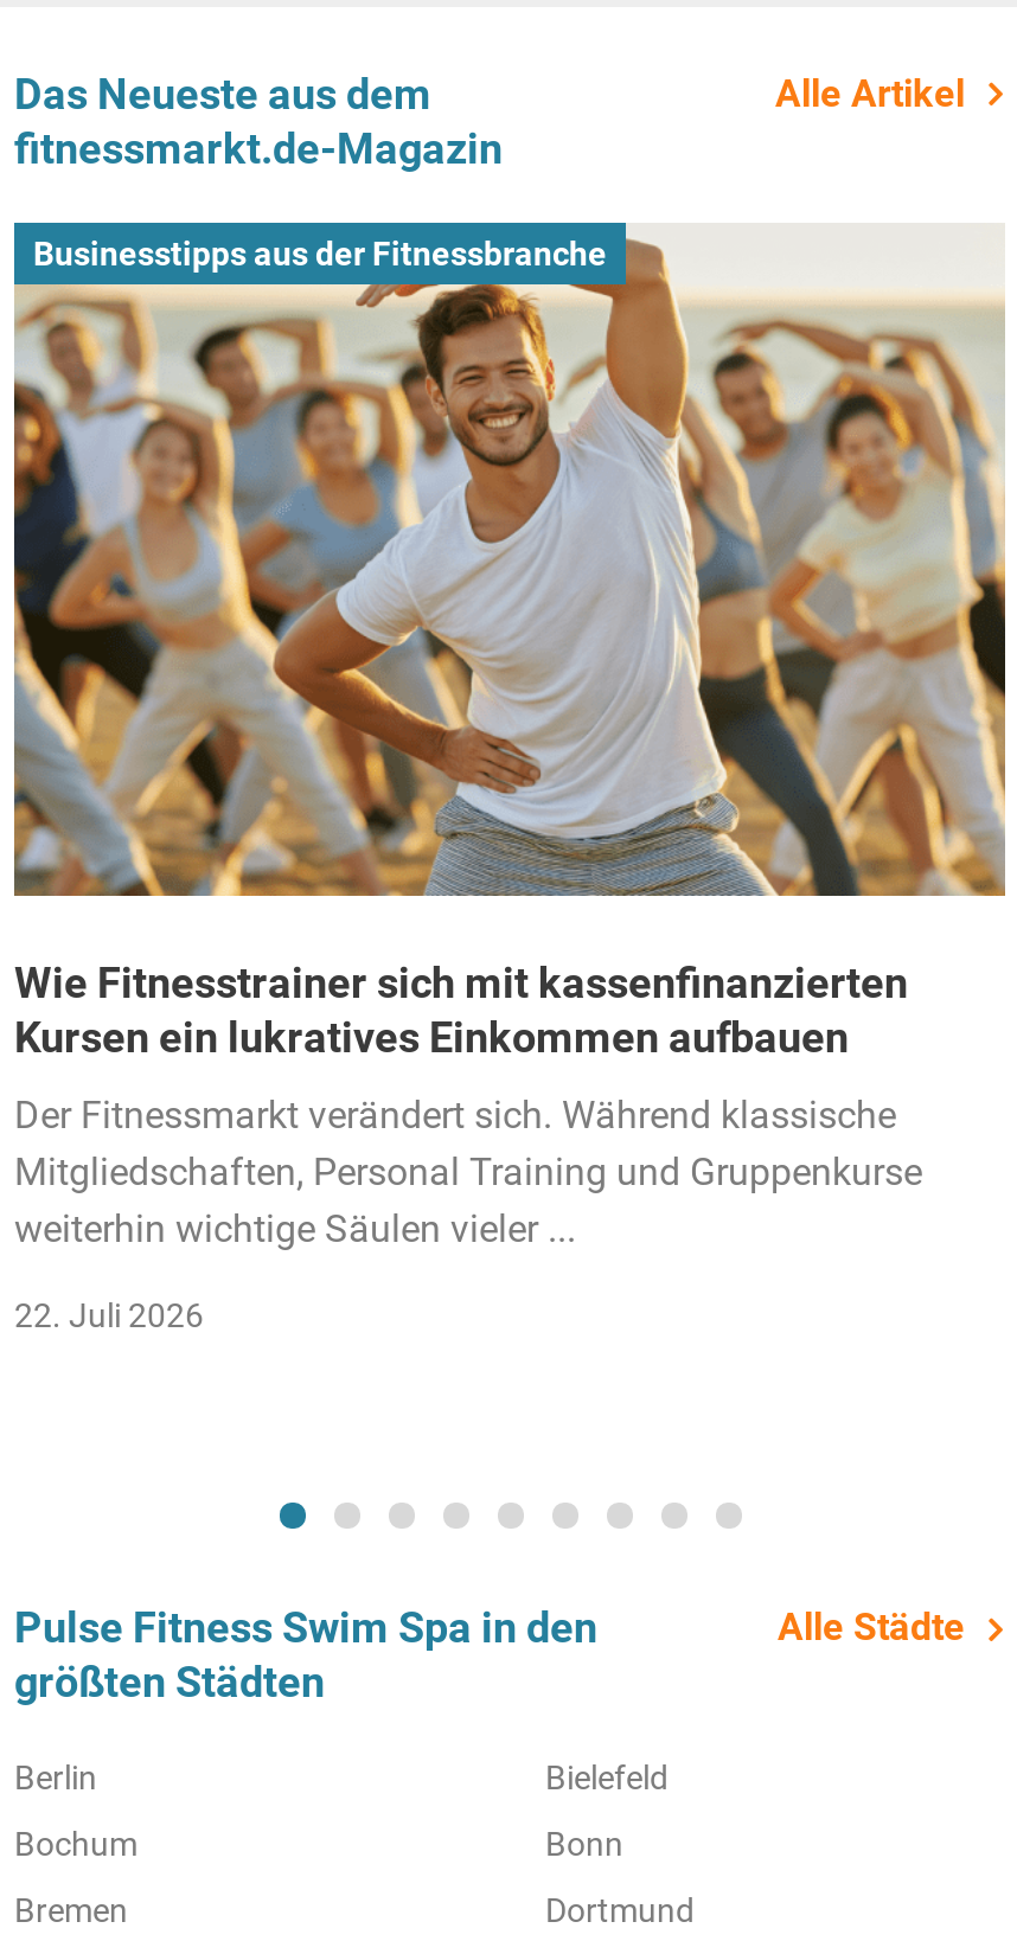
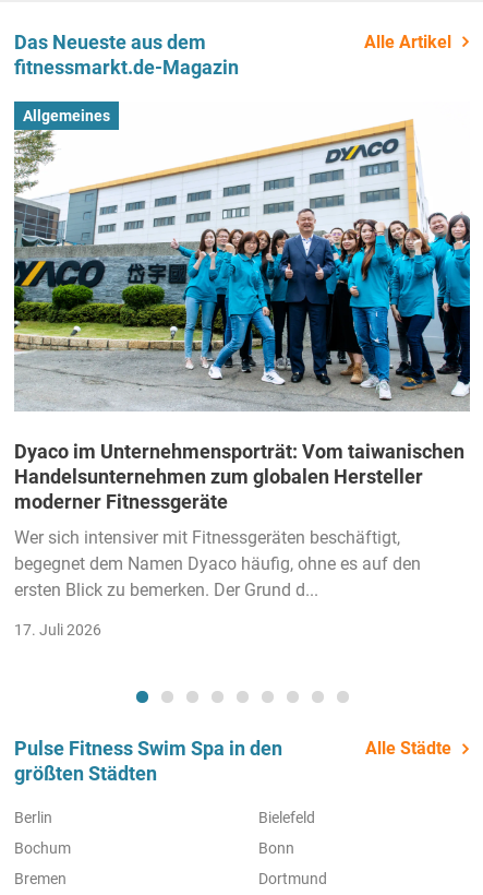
- [image]
- Businesstipps aus der Fitnessbranche
+ [image]
+ Allgemeines

- Wie Fitnesstrainer sich mit kassenfinanzierten
- Kursen ein lukratives Einkommen aufbauen
+ Dyaco im Unternehmensporträt: Vom taiwanischen
+ Handelsunternehmen zum globalen Hersteller
+ moderner Fitnessgeräte

- Der Fitnessmarkt verändert sich. Während klassische
- Mitgliedschaften, Personal Training und Gruppenkurse
- weiterhin wichtige Säulen vieler ...
+ Wer sich intensiver mit Fitnessgeräten beschäftigt,
+ begegnet dem Namen Dyaco häufig, ohne es auf den
+ ersten Blick zu bemerken. Der Grund d...

- 22. Juli 2026
+ 17. Juli 2026
